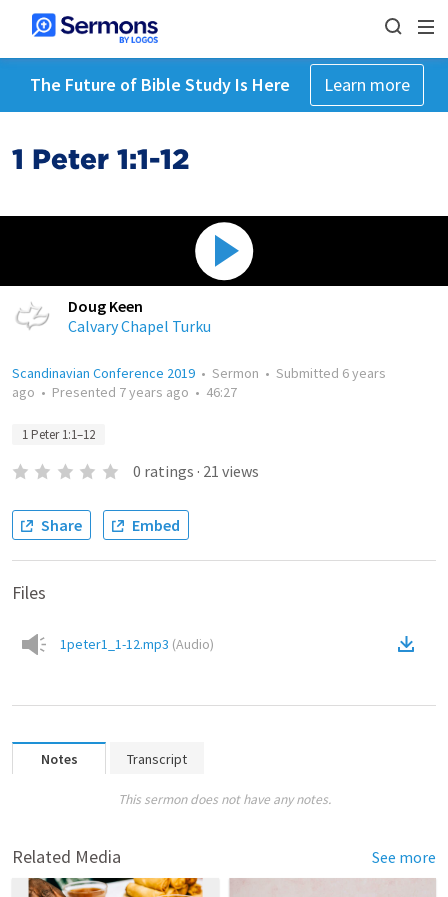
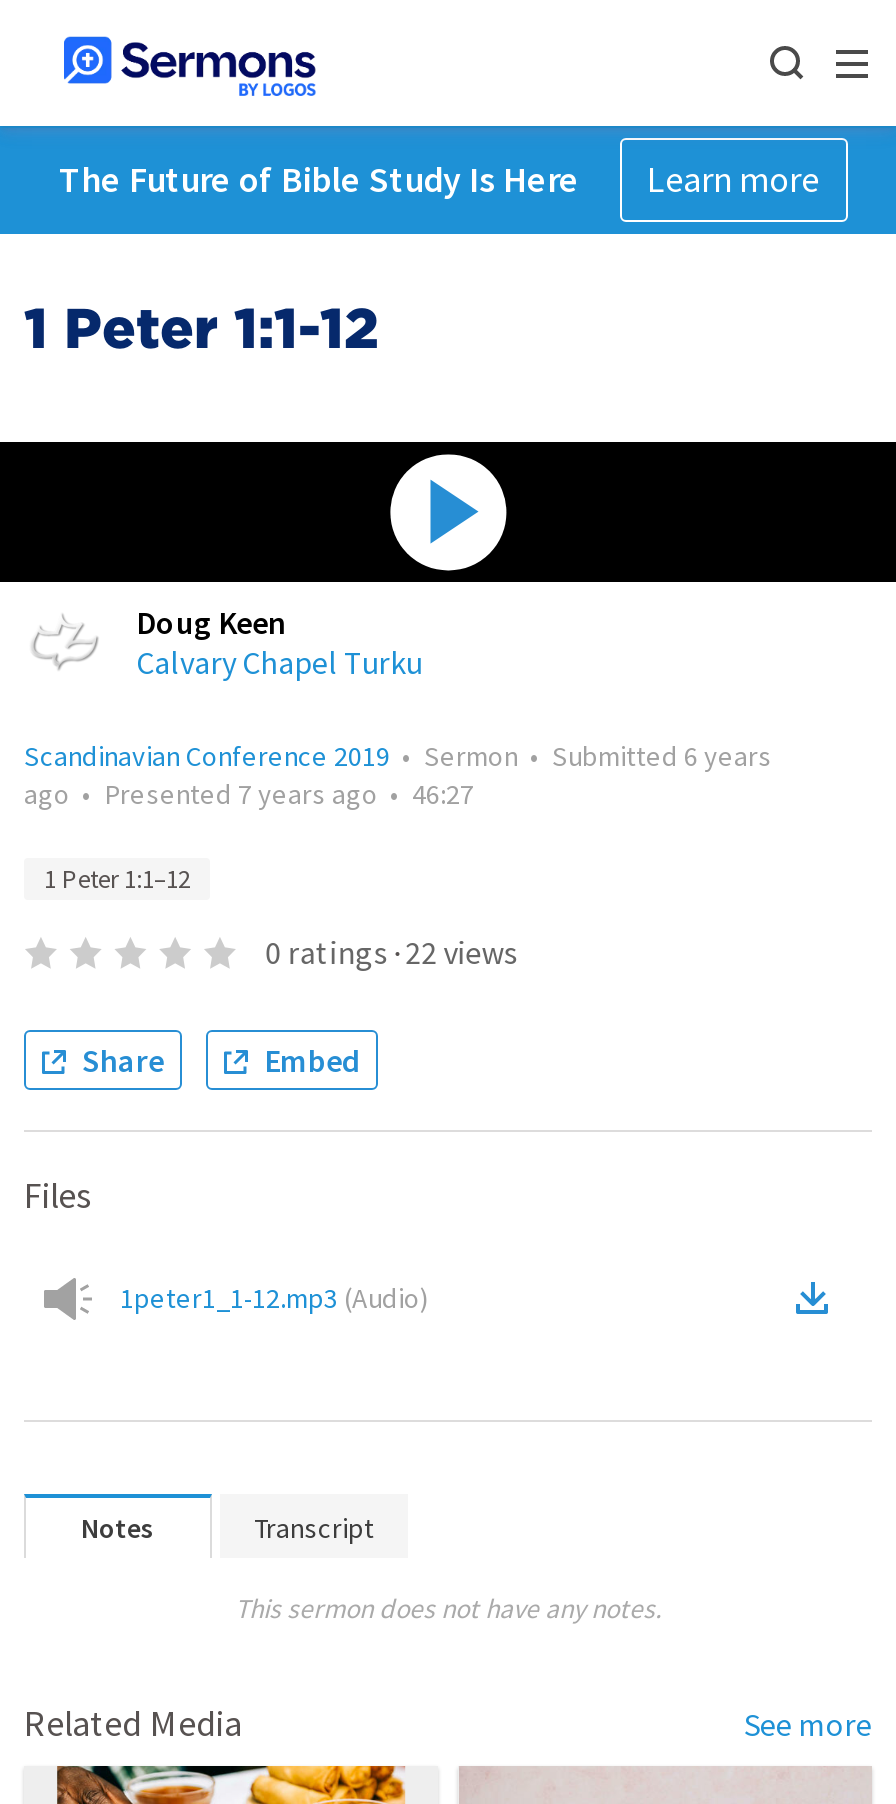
- 0 ratings · 21 views
+ 0 ratings · 22 views
